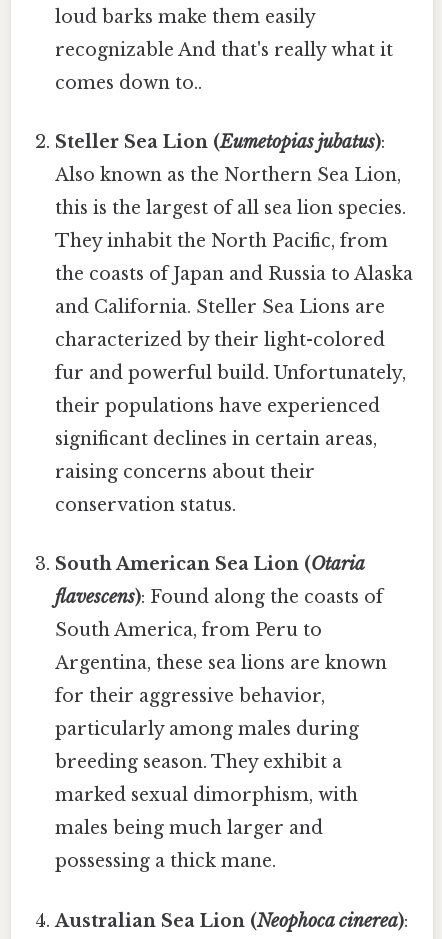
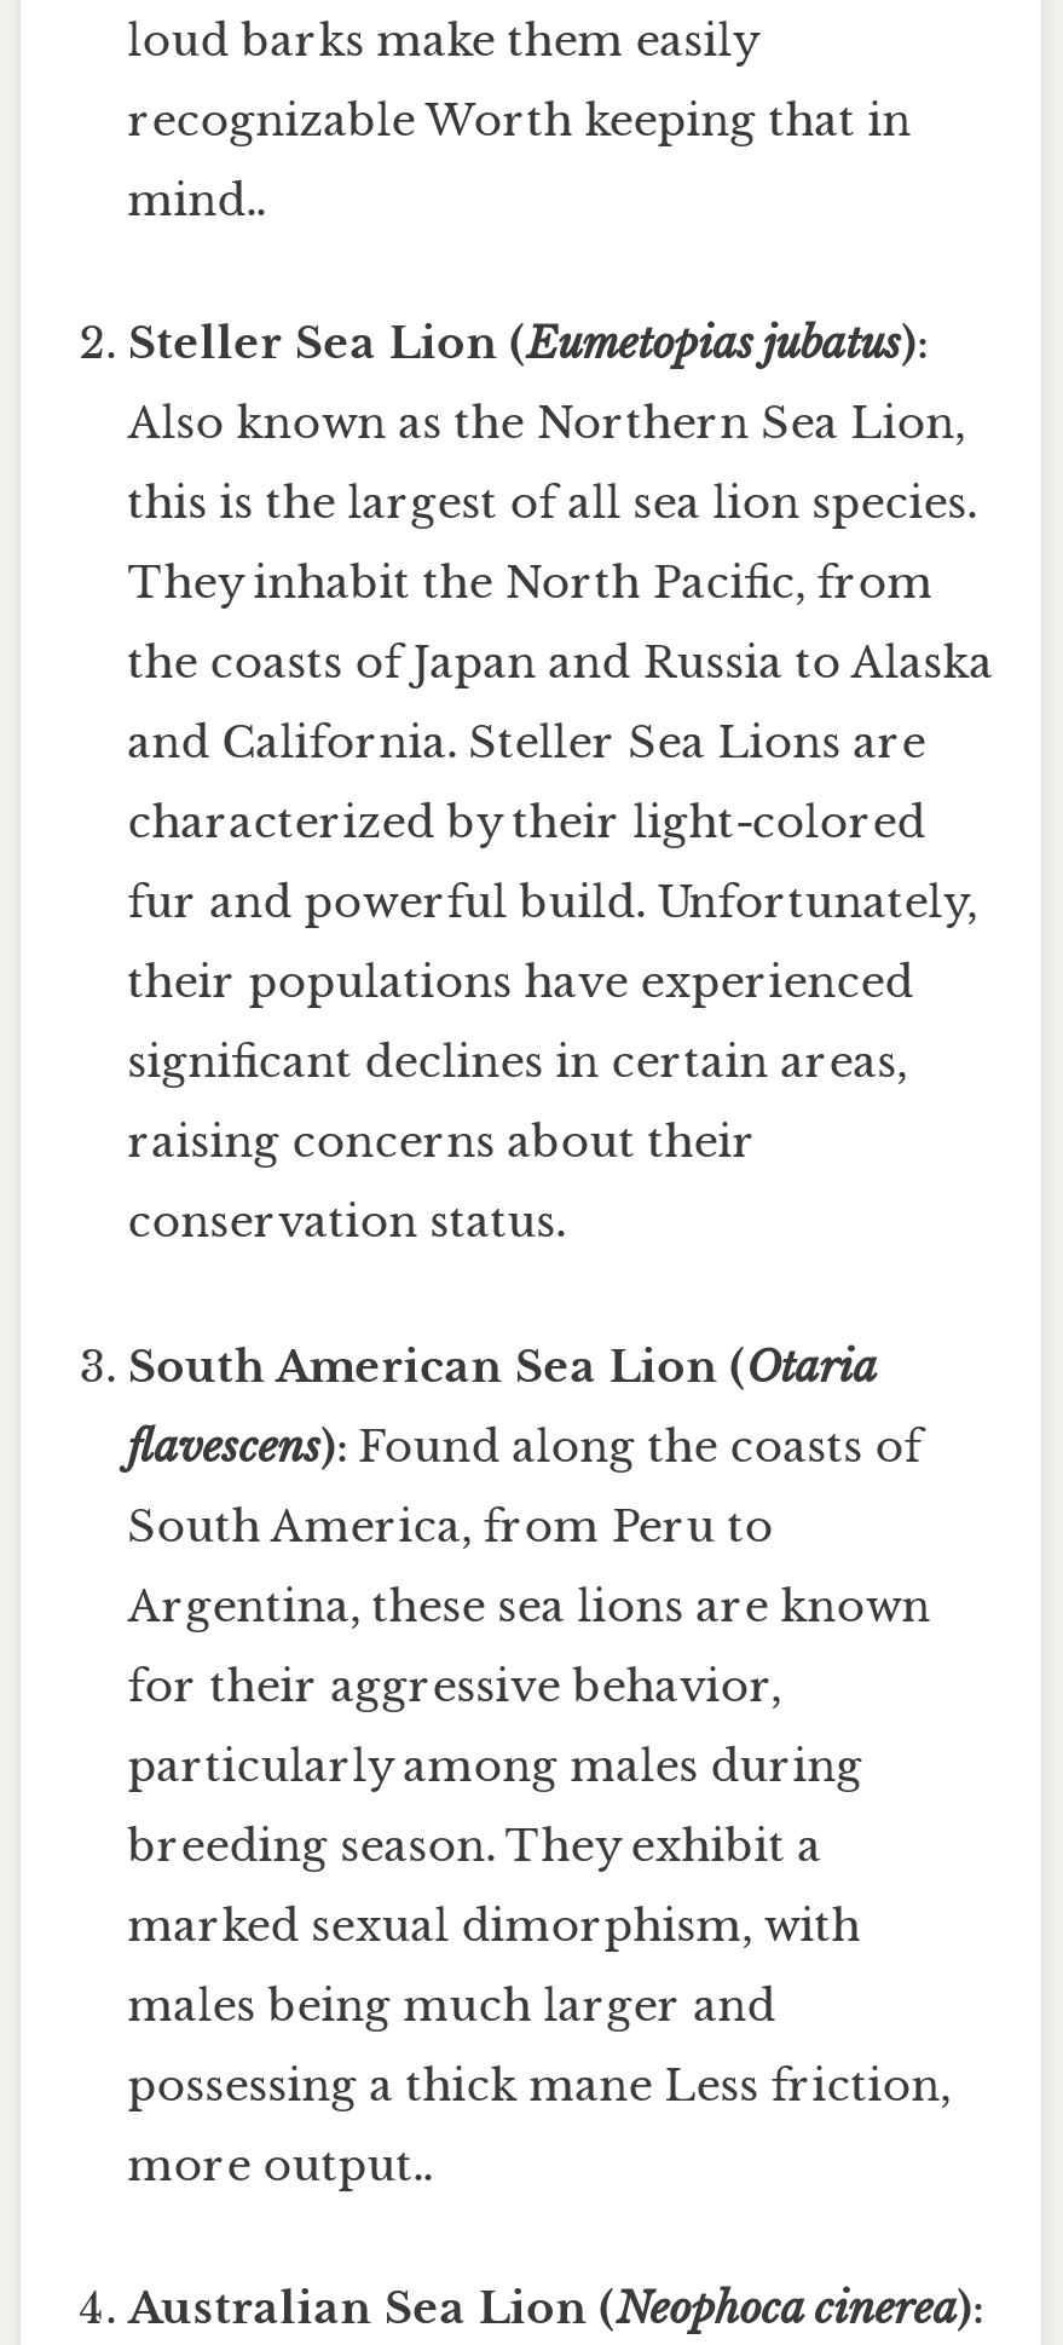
- recognizable And that's really what it
+ recognizable Worth keeping that in

- comes down to..
+ mind..

- possessing a thick mane.
+ possessing a thick mane Less friction,
+ more output..
